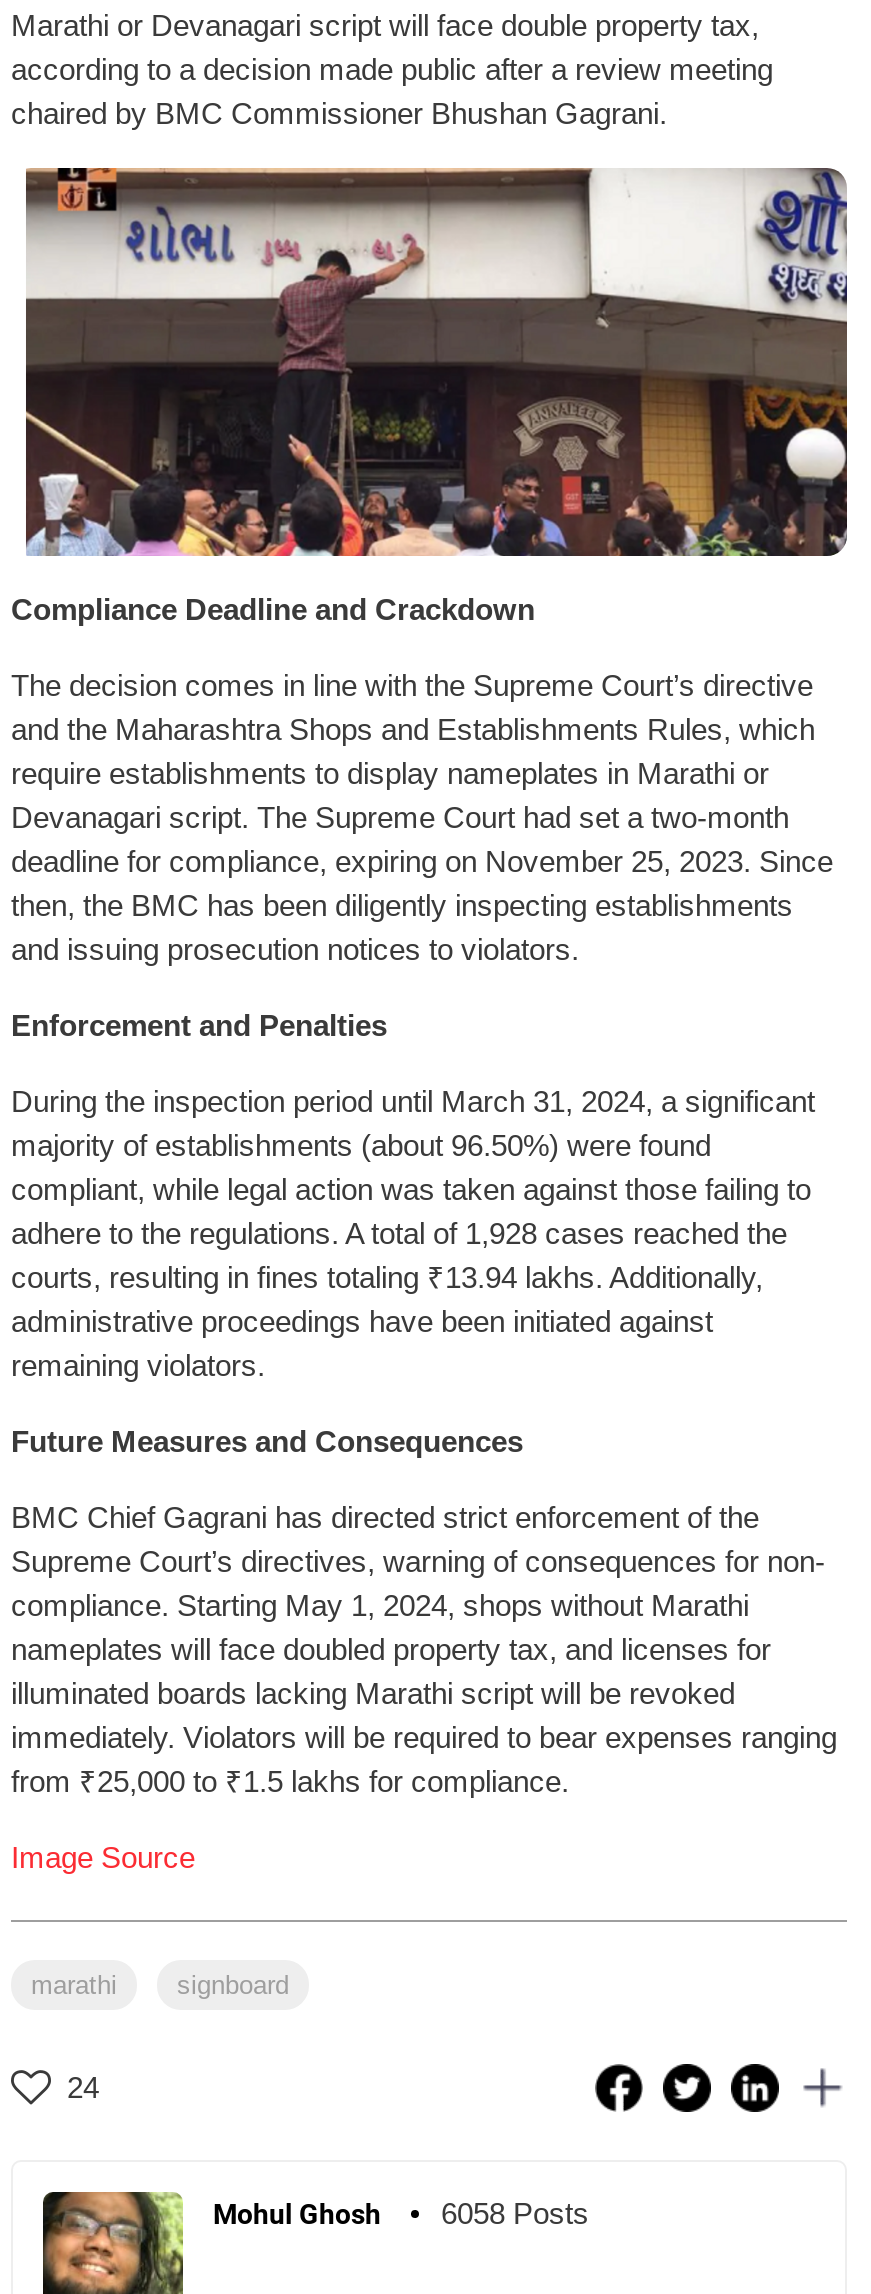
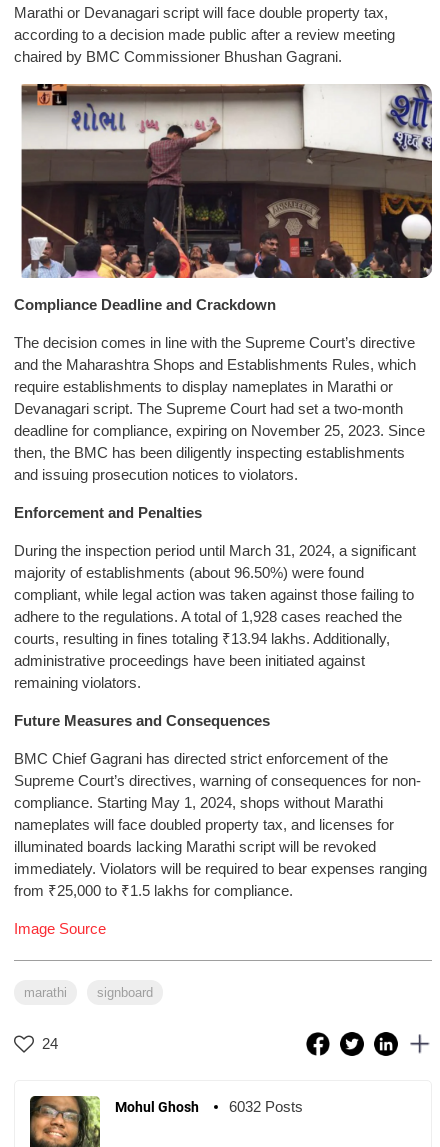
- Mohul Ghosh 6058 Posts
+ Mohul Ghosh 6032 Posts
